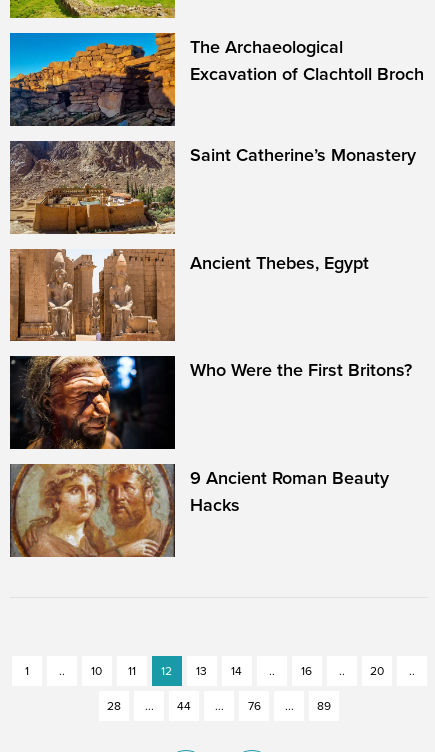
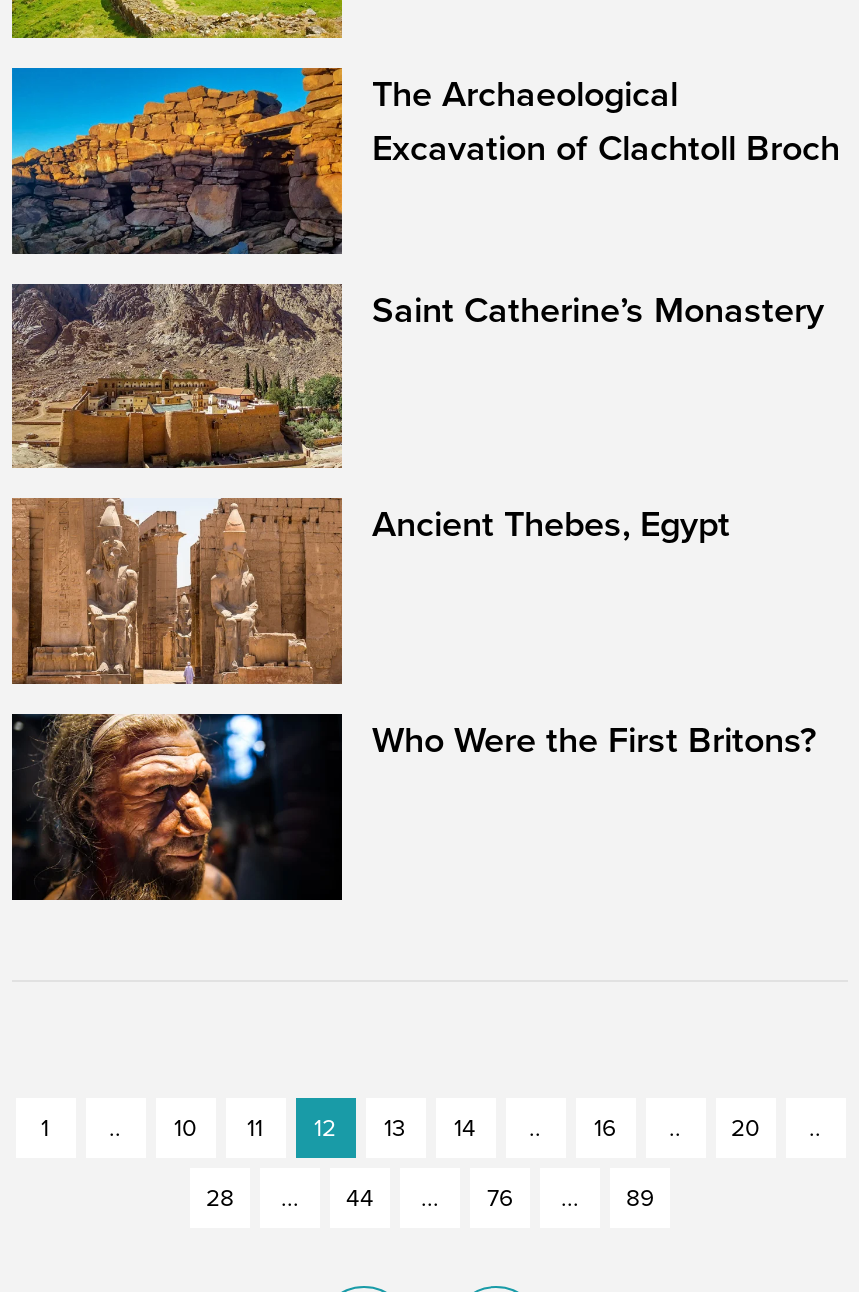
- [image]
- 9 Ancient Roman Beauty
- Hacks
